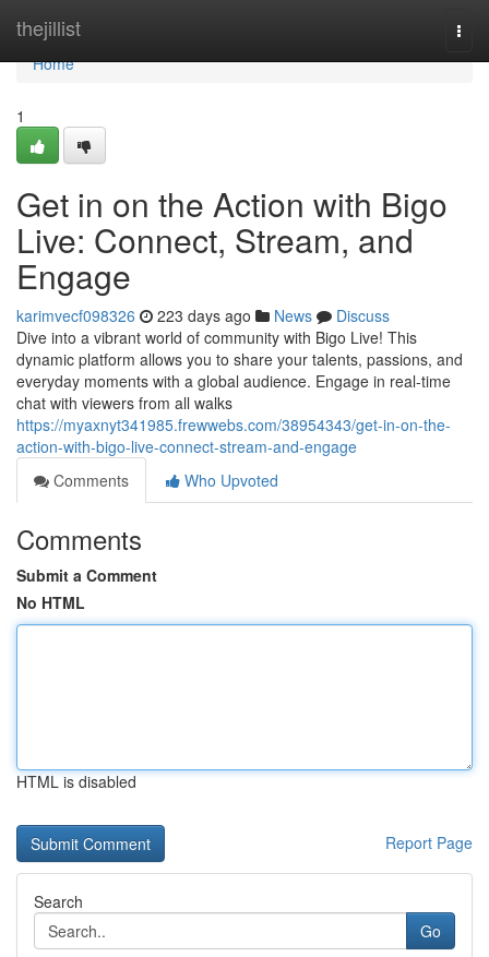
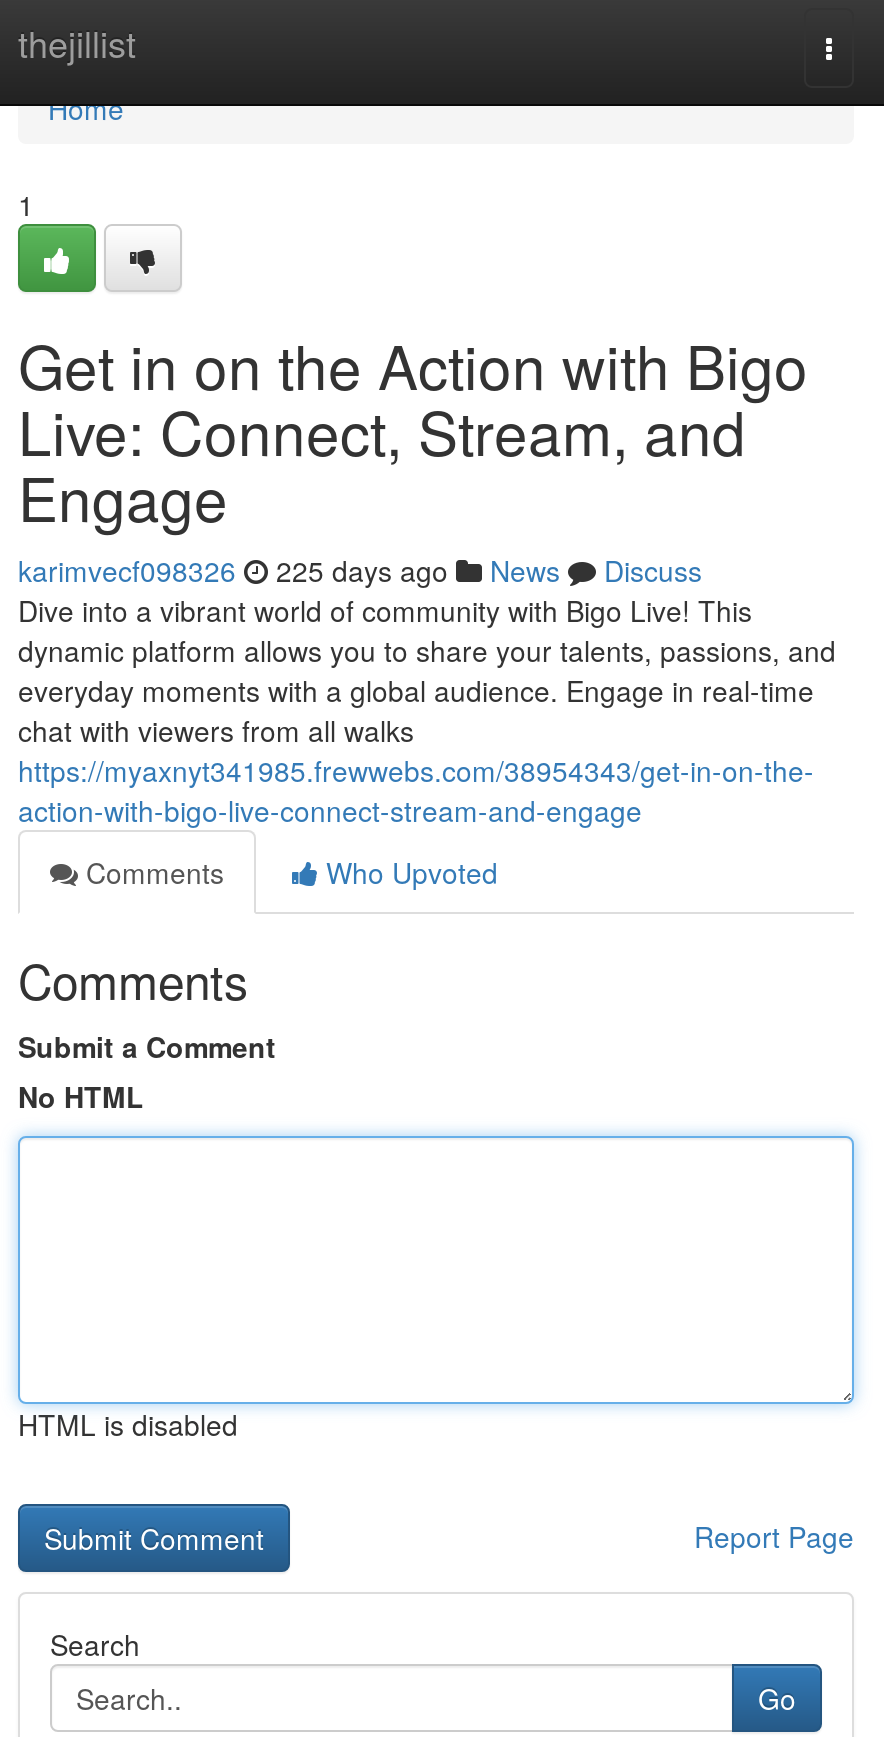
- karimvecf098326 223 days ago News Discuss
+ karimvecf098326 225 days ago News Discuss
